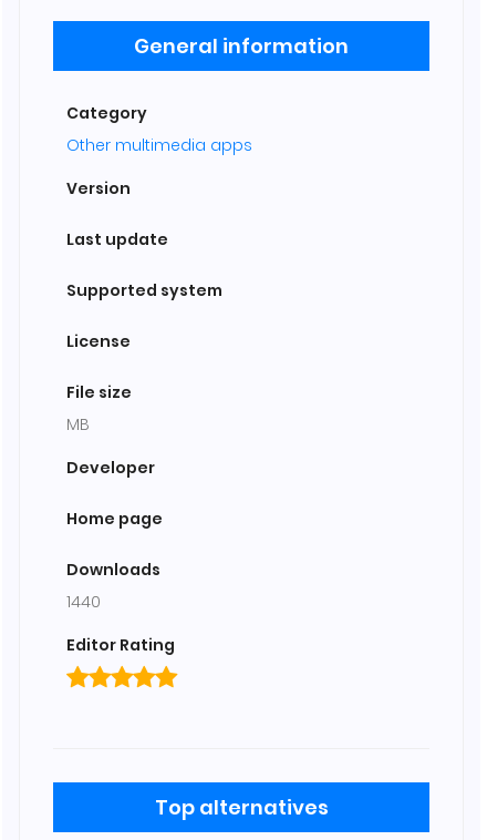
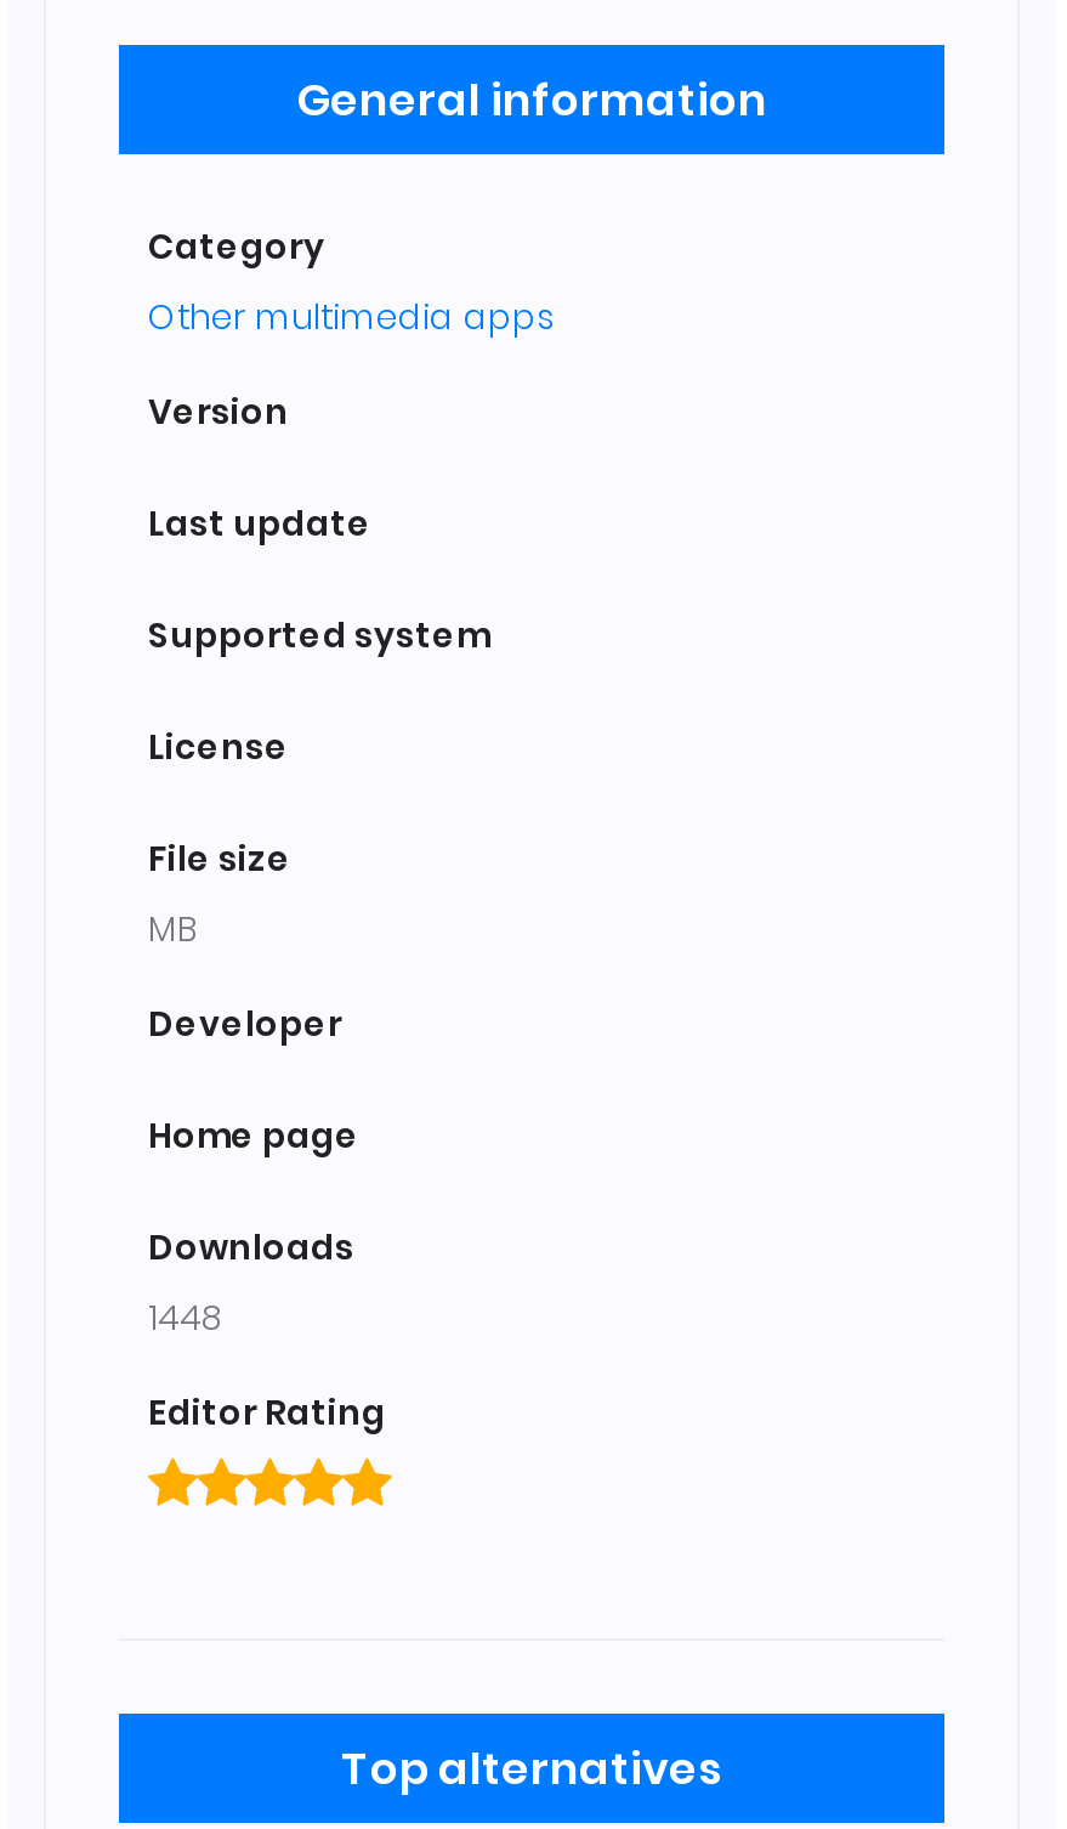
- 1440
+ 1448
